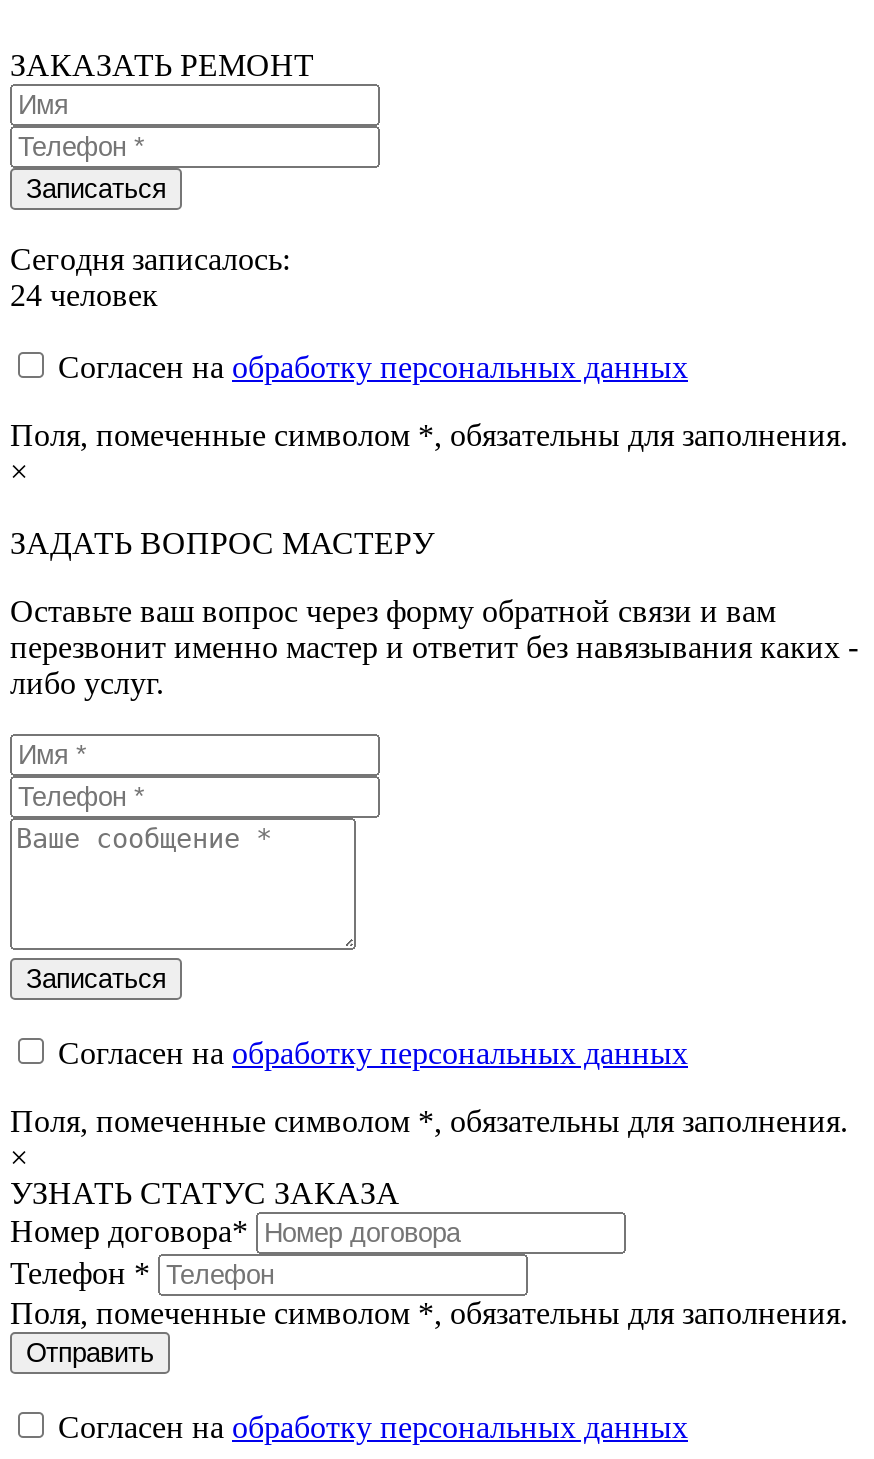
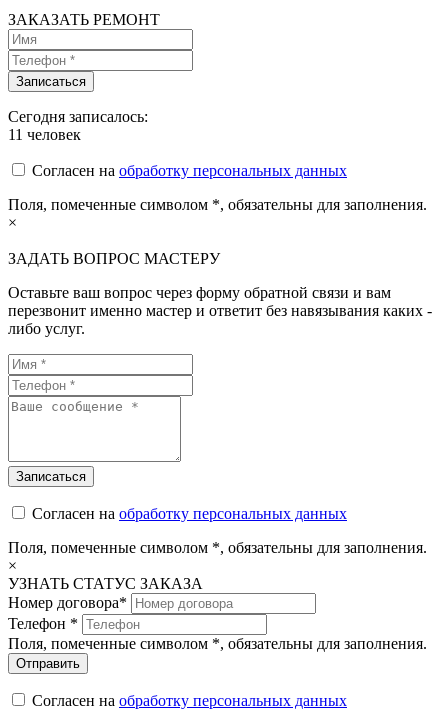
- 24 человек
+ 11 человек
